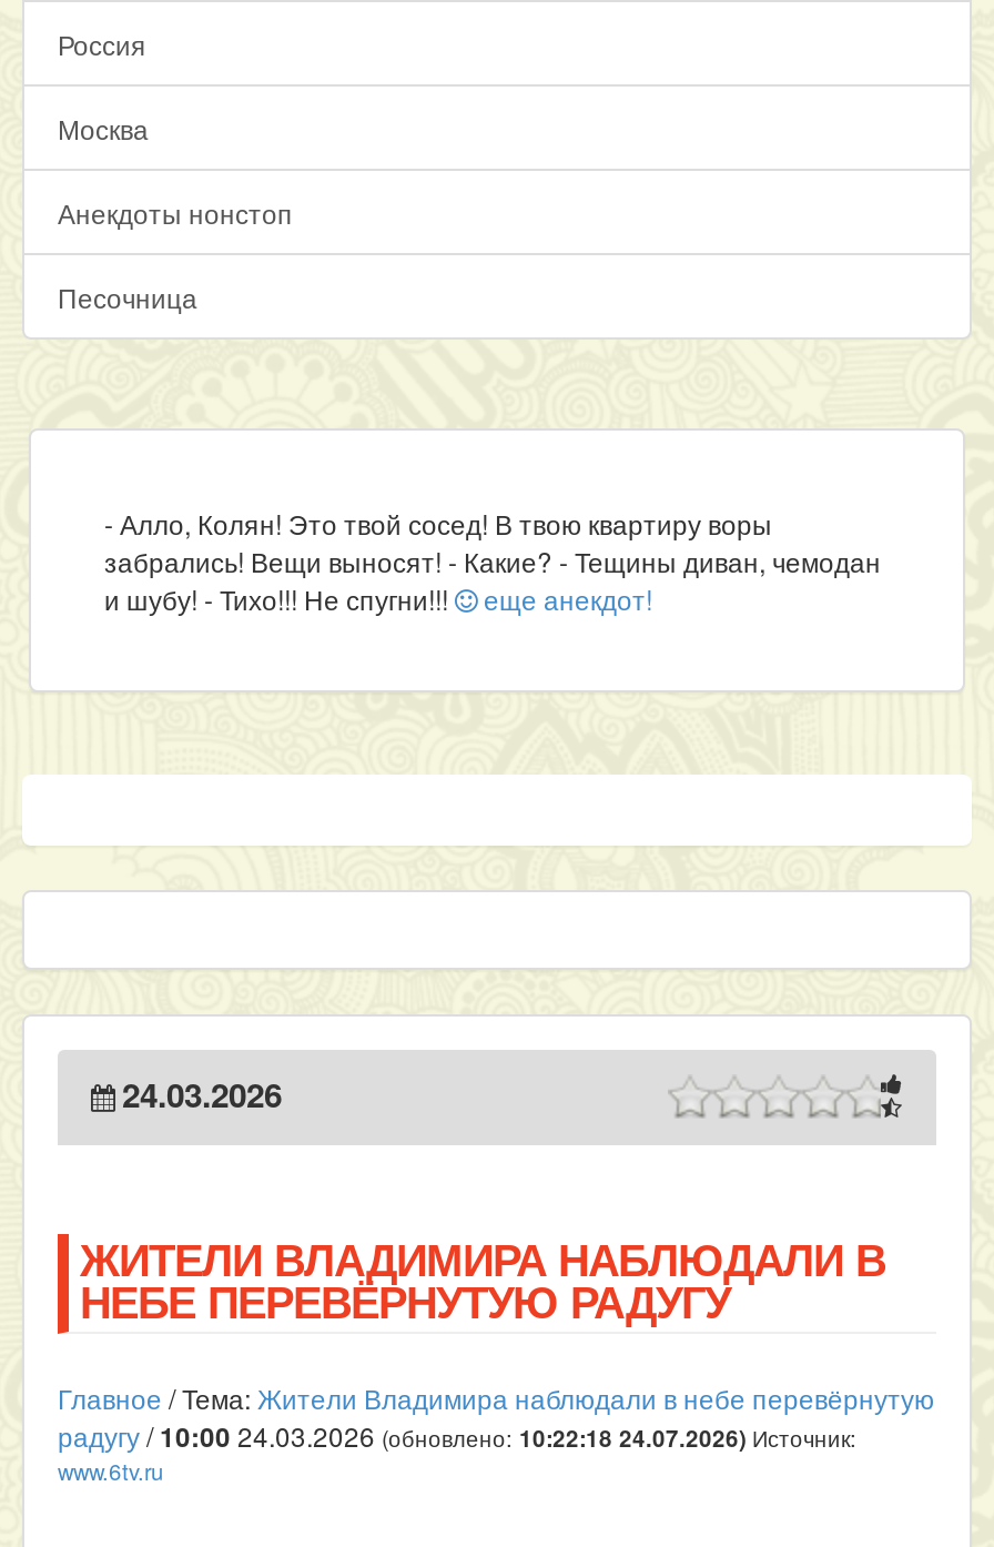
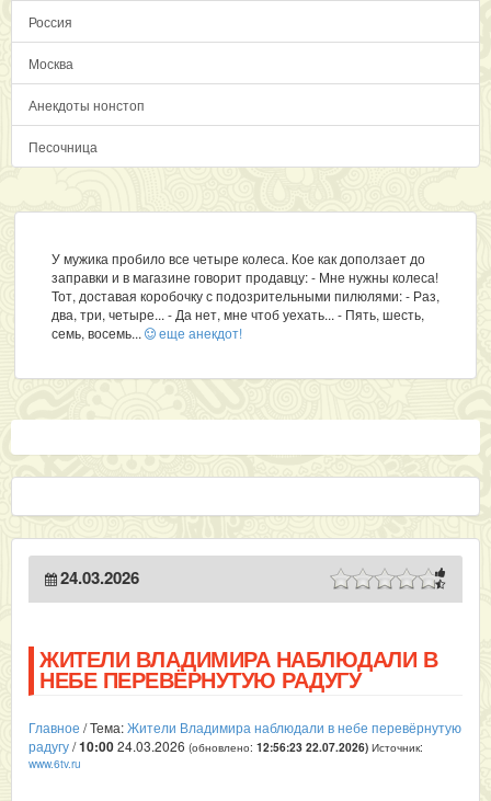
- - Алло, Колян! Это твой сосед! В твою квартиру воры
- забрались! Вещи выносят! - Какие? - Тещины диван, чемодан
- и шубу! - Тихо!!! Не спугни!!! еще анекдот!
+ У мужика пробило все четыре колеса. Кое как доползает до
+ заправки и в магазине говорит продавцу: - Мне нужны колеса!
+ Тот, доставая коробочку с подозрительными пилюлями: - Раз,
+ два, три, четыре... - Да нет, мне чтоб уехать... - Пять, шесть,
+ семь, восемь... еще анекдот!

- радугу/10:00 24.03.2026 (обновлено: 10:22:18 24.07.2026) Источник:
+ радугу/10:00 24.03.2026 (обновлено: 12:56:23 22.07.2026) Источник:
